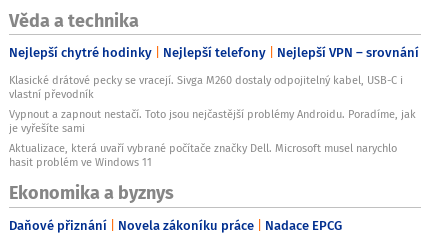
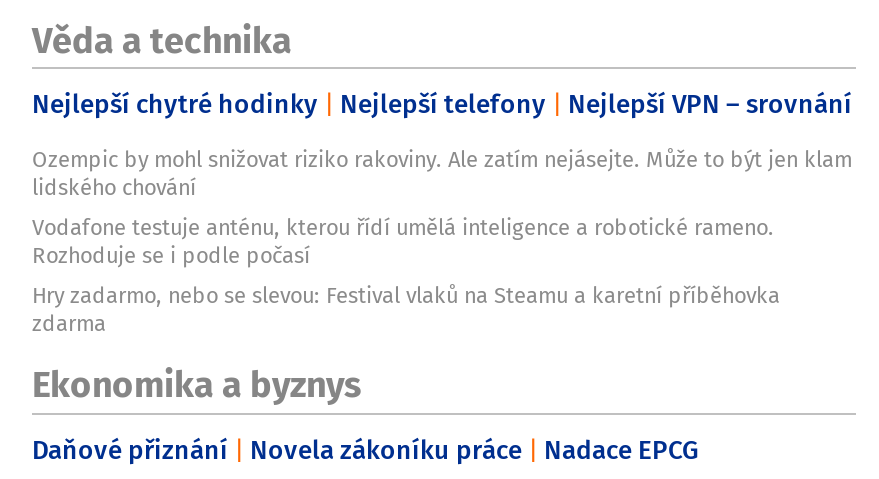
- Klasické drátové pecky se vracejí. Sivga M260 dostaly odpojitelný kabel, USB-C i
- vlastní převodník
- Vypnout a zapnout nestačí. Toto jsou nejčastější problémy Androidu. Poradíme, jak
- je vyřešíte sami
- Aktualizace, která uvaří vybrané počítače značky Dell. Microsoft musel narychlo
- hasit problém ve Windows 11
+ Ozempic by mohl snižovat riziko rakoviny. Ale zatím nejásejte. Může to být jen klam
+ lidského chování
+ Vodafone testuje anténu, kterou řídí umělá inteligence a robotické rameno.
+ Rozhoduje se i podle počasí
+ Hry zadarmo, nebo se slevou: Festival vlaků na Steamu a karetní příběhovka
+ zdarma
